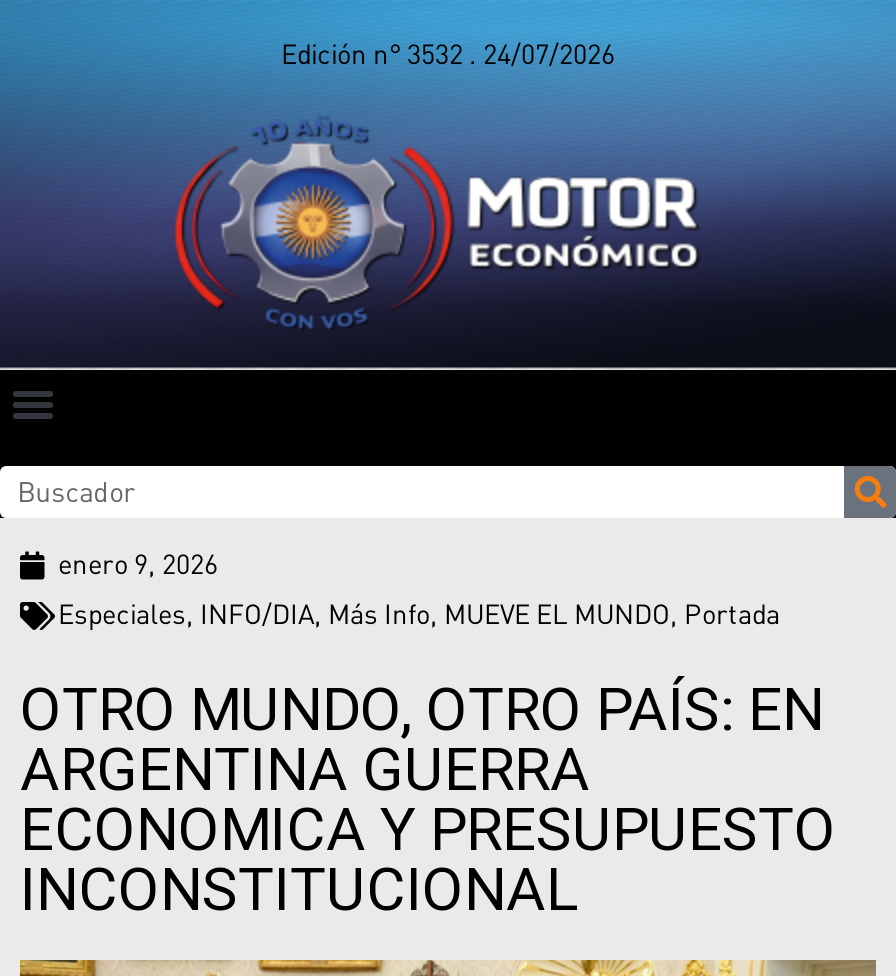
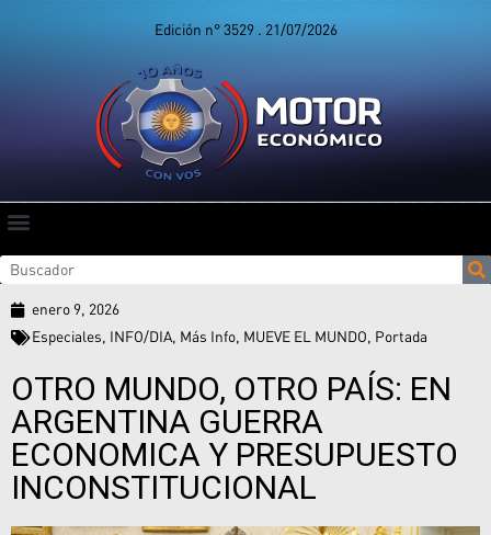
- Edición n° 3532 . 24/07/2026
+ Edición n° 3529 . 21/07/2026
